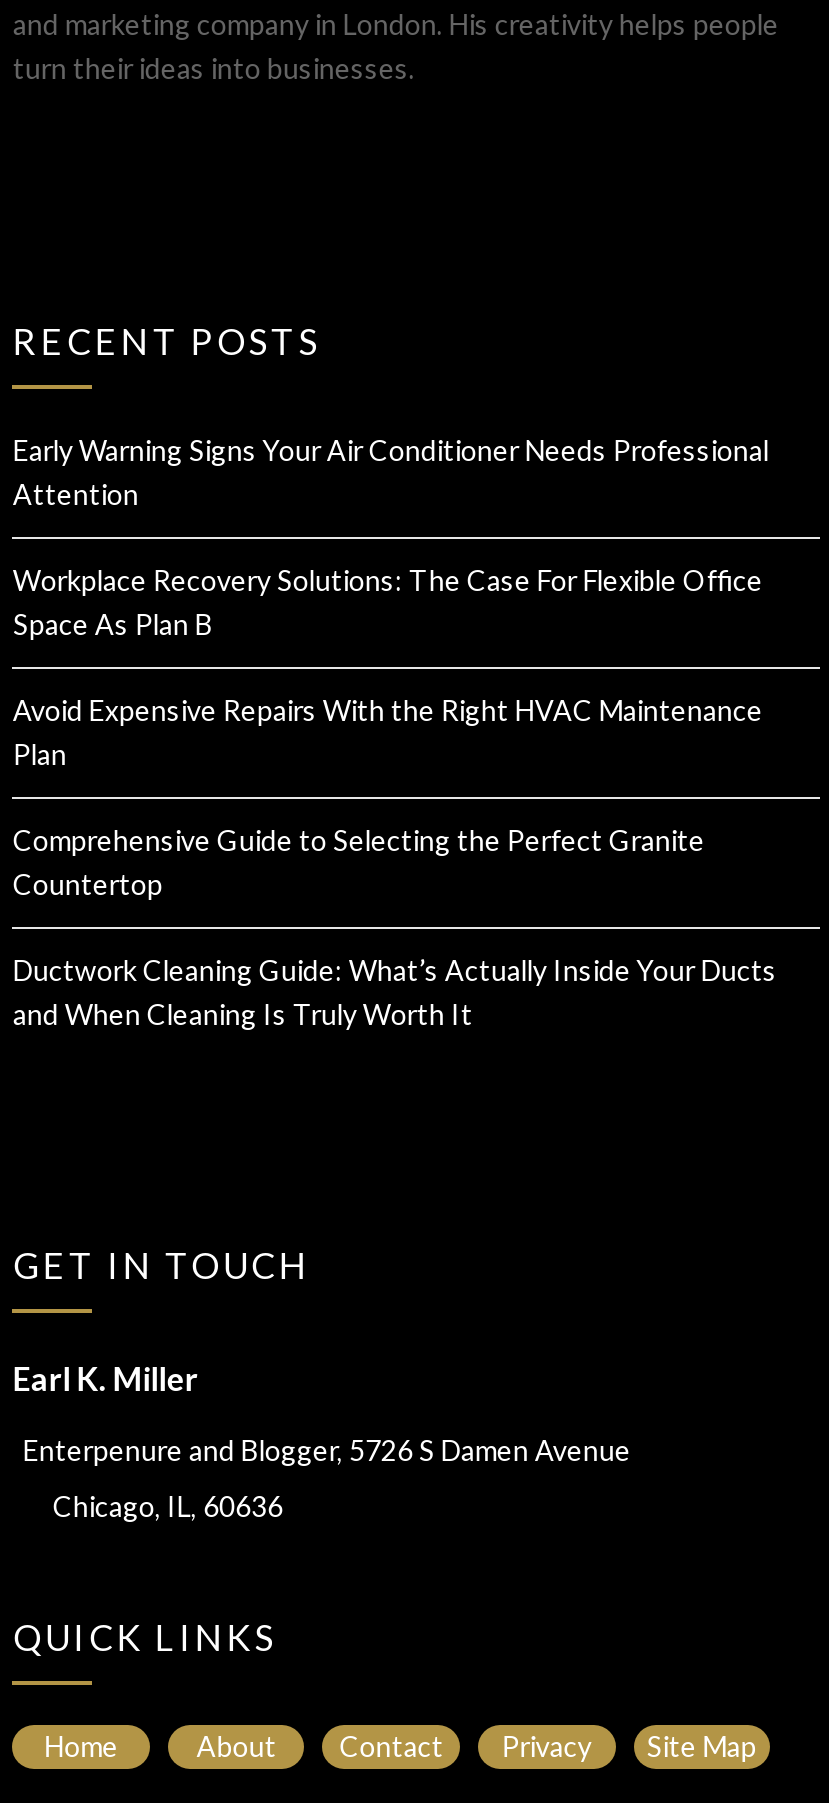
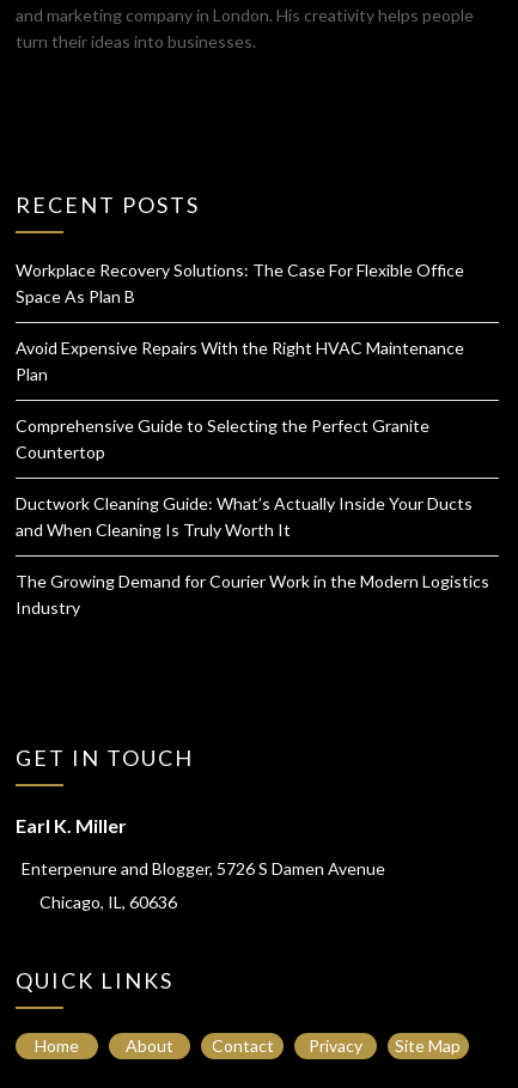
- Early Warning Signs Your Air Conditioner Needs Professional
- Attention

moved up: Workplace Recovery Solutions: The Case For Flexible Office | Space As Plan B | Avoid Expensive Repairs With the Right HVAC Maintenance | Plan | Comprehensive Guide to Selecting the Perfect Granite | Countertop | Ductwork Cleaning Guide: What’s Actually Inside Your Ducts | and When Cleaning Is Truly Worth It

+ The Growing Demand for Courier Work in the Modern Logistics
+ Industry
